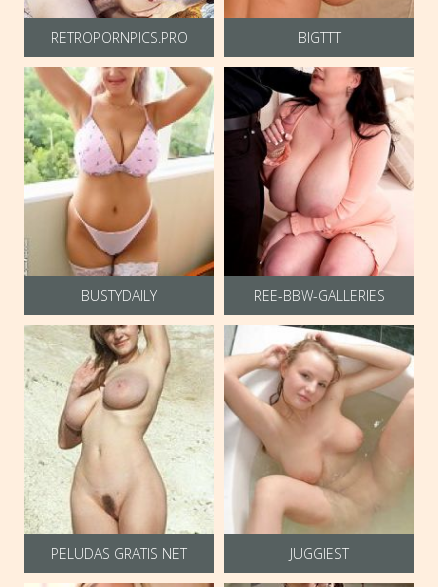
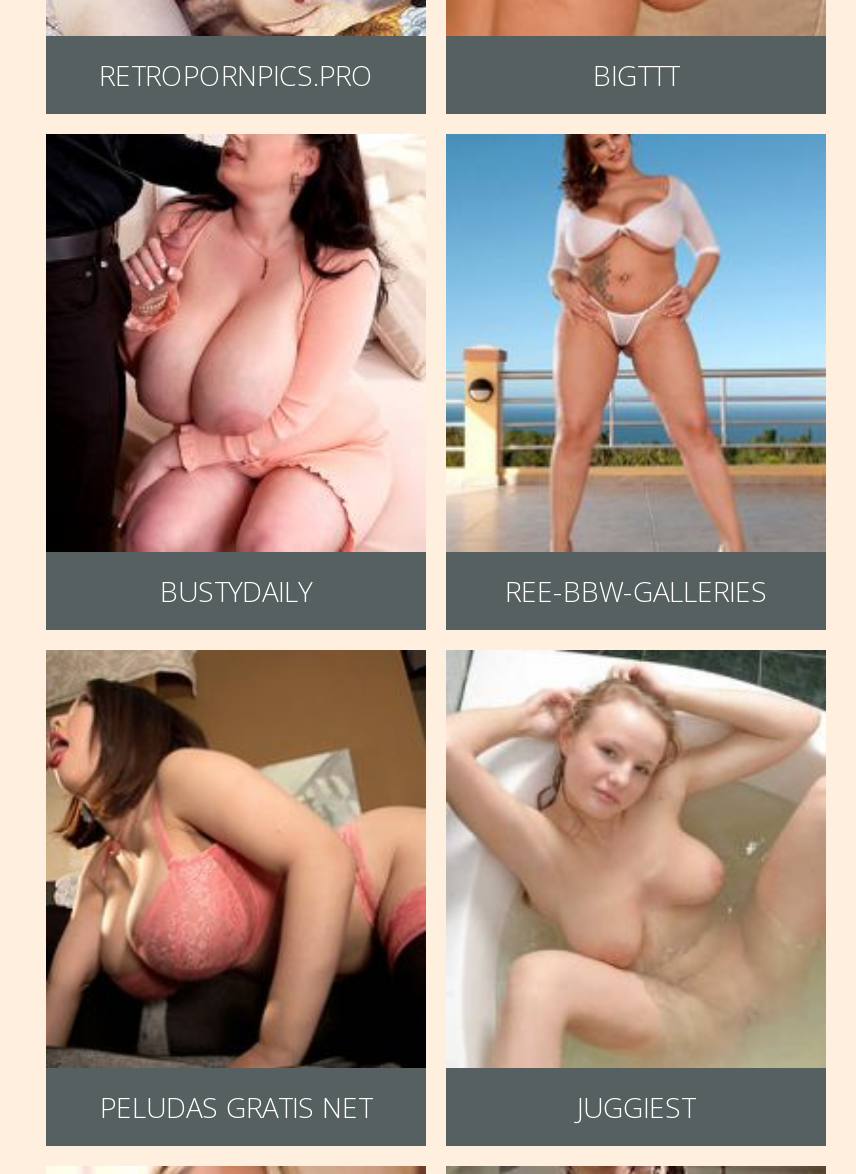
- [image]
+ [image]

- [image]
+ [image]

- [image]
+ [image]
